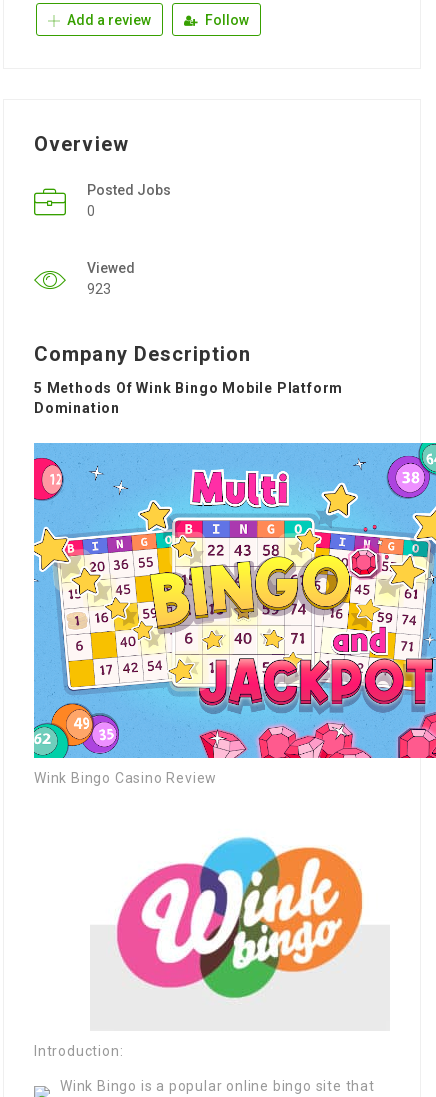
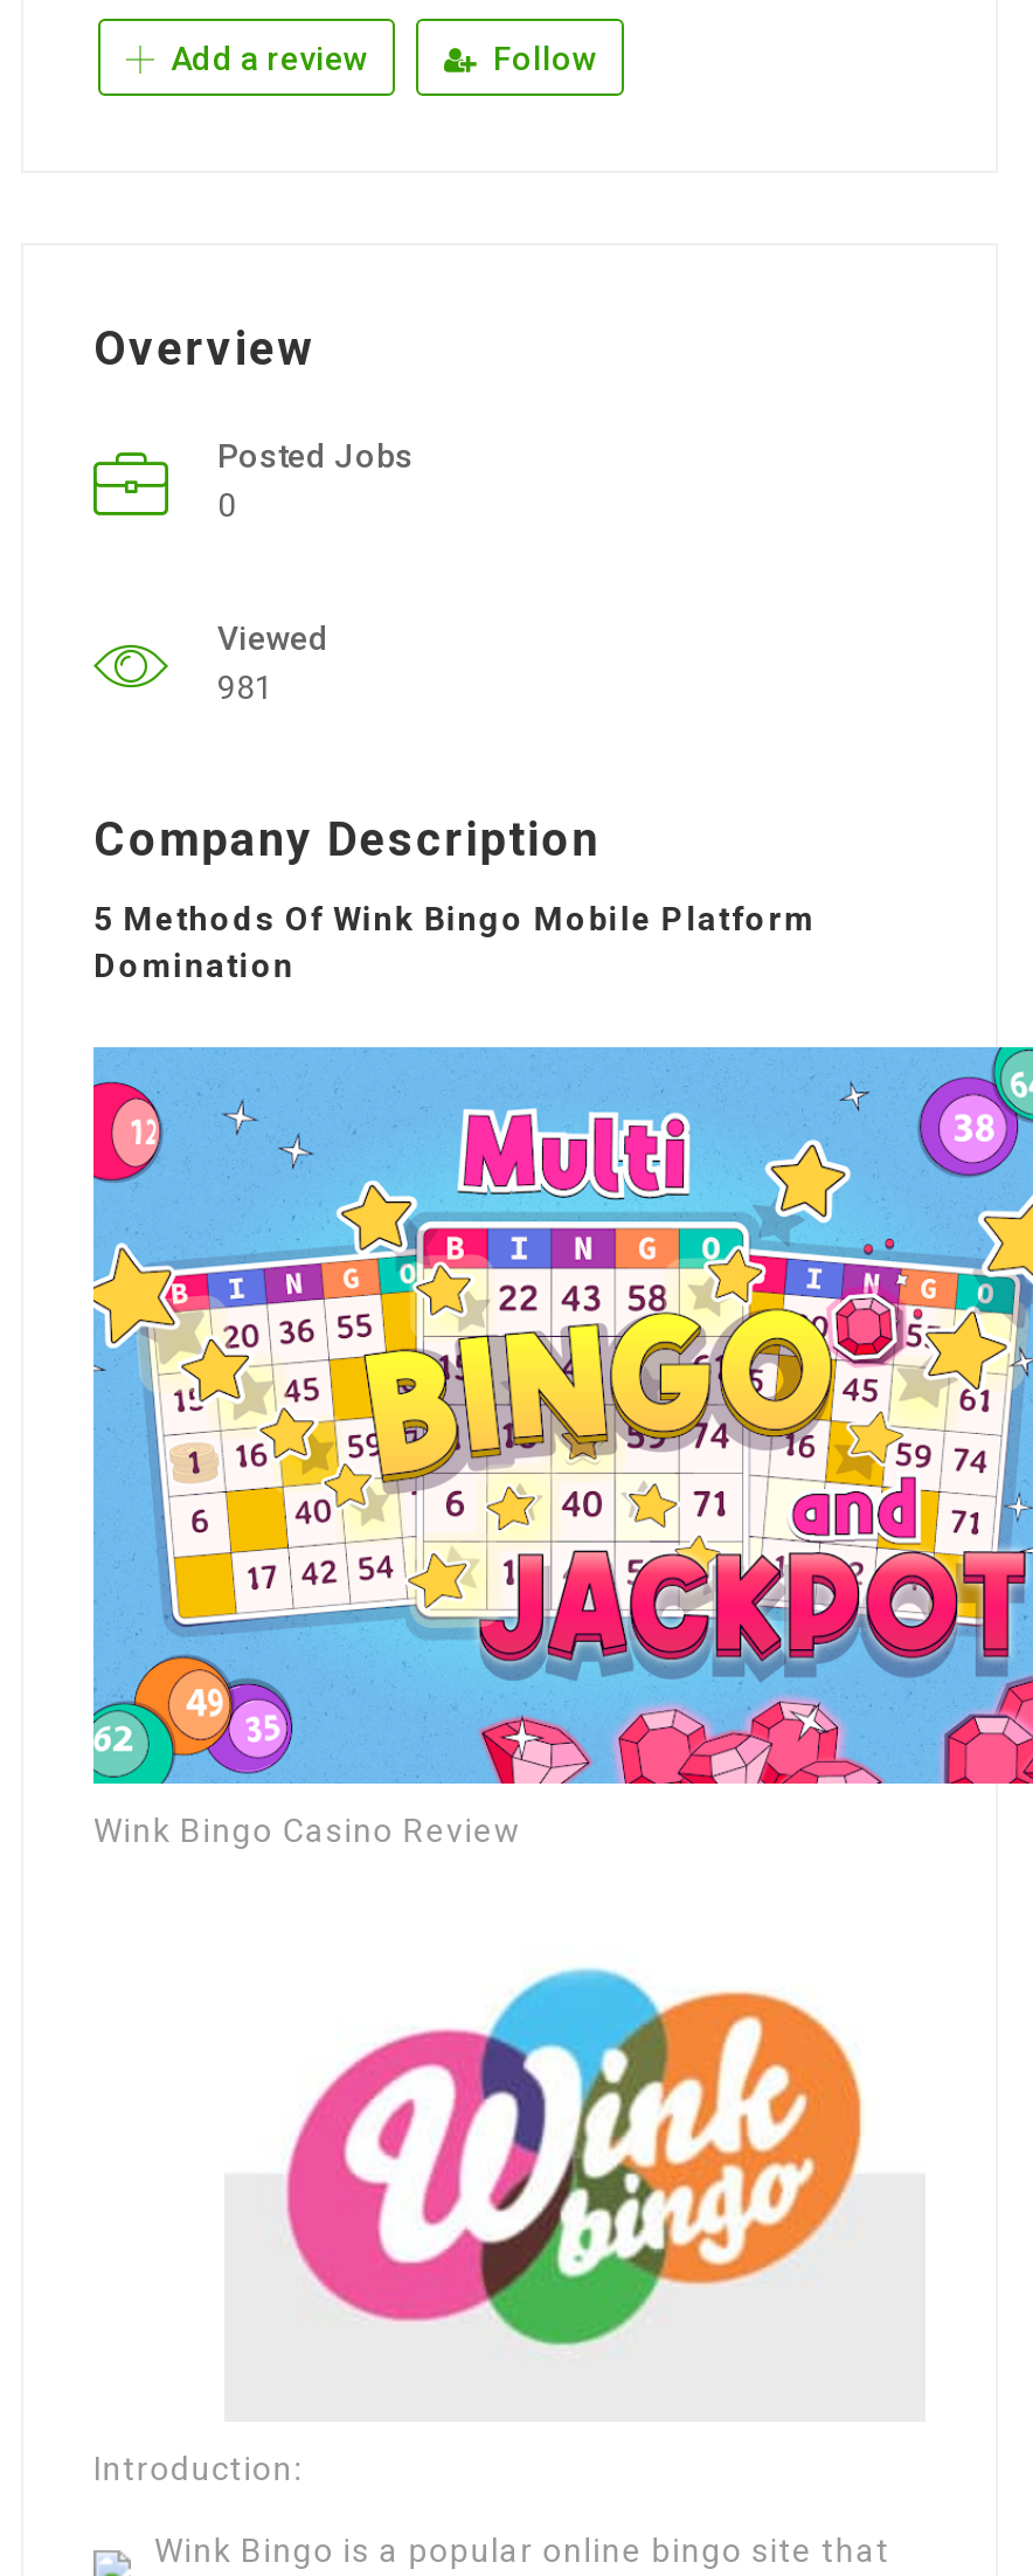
- 923
+ 981
